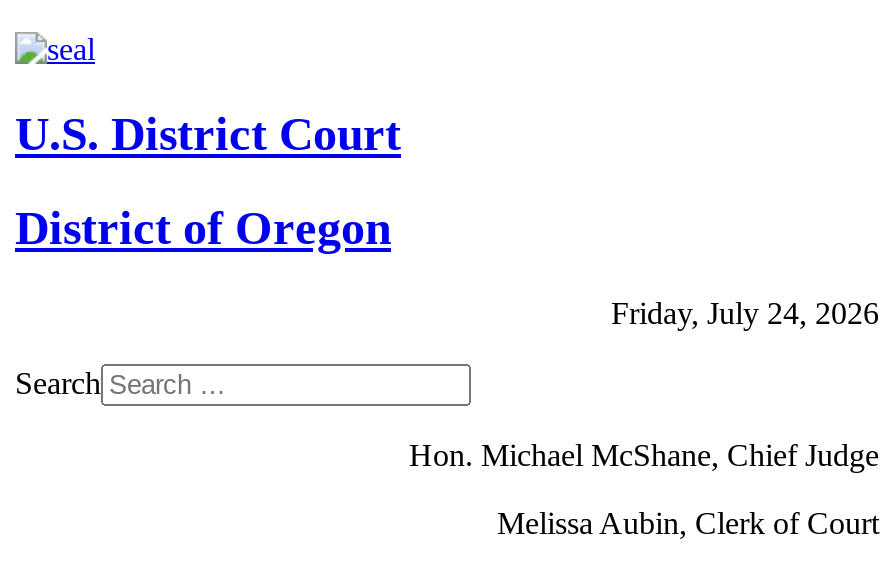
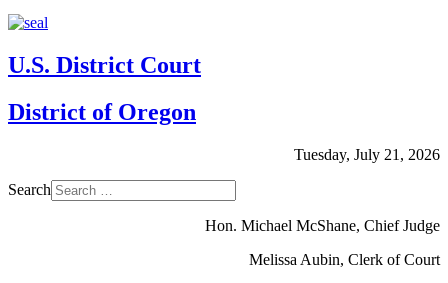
- Friday, July 24, 2026
+ Tuesday, July 21, 2026
